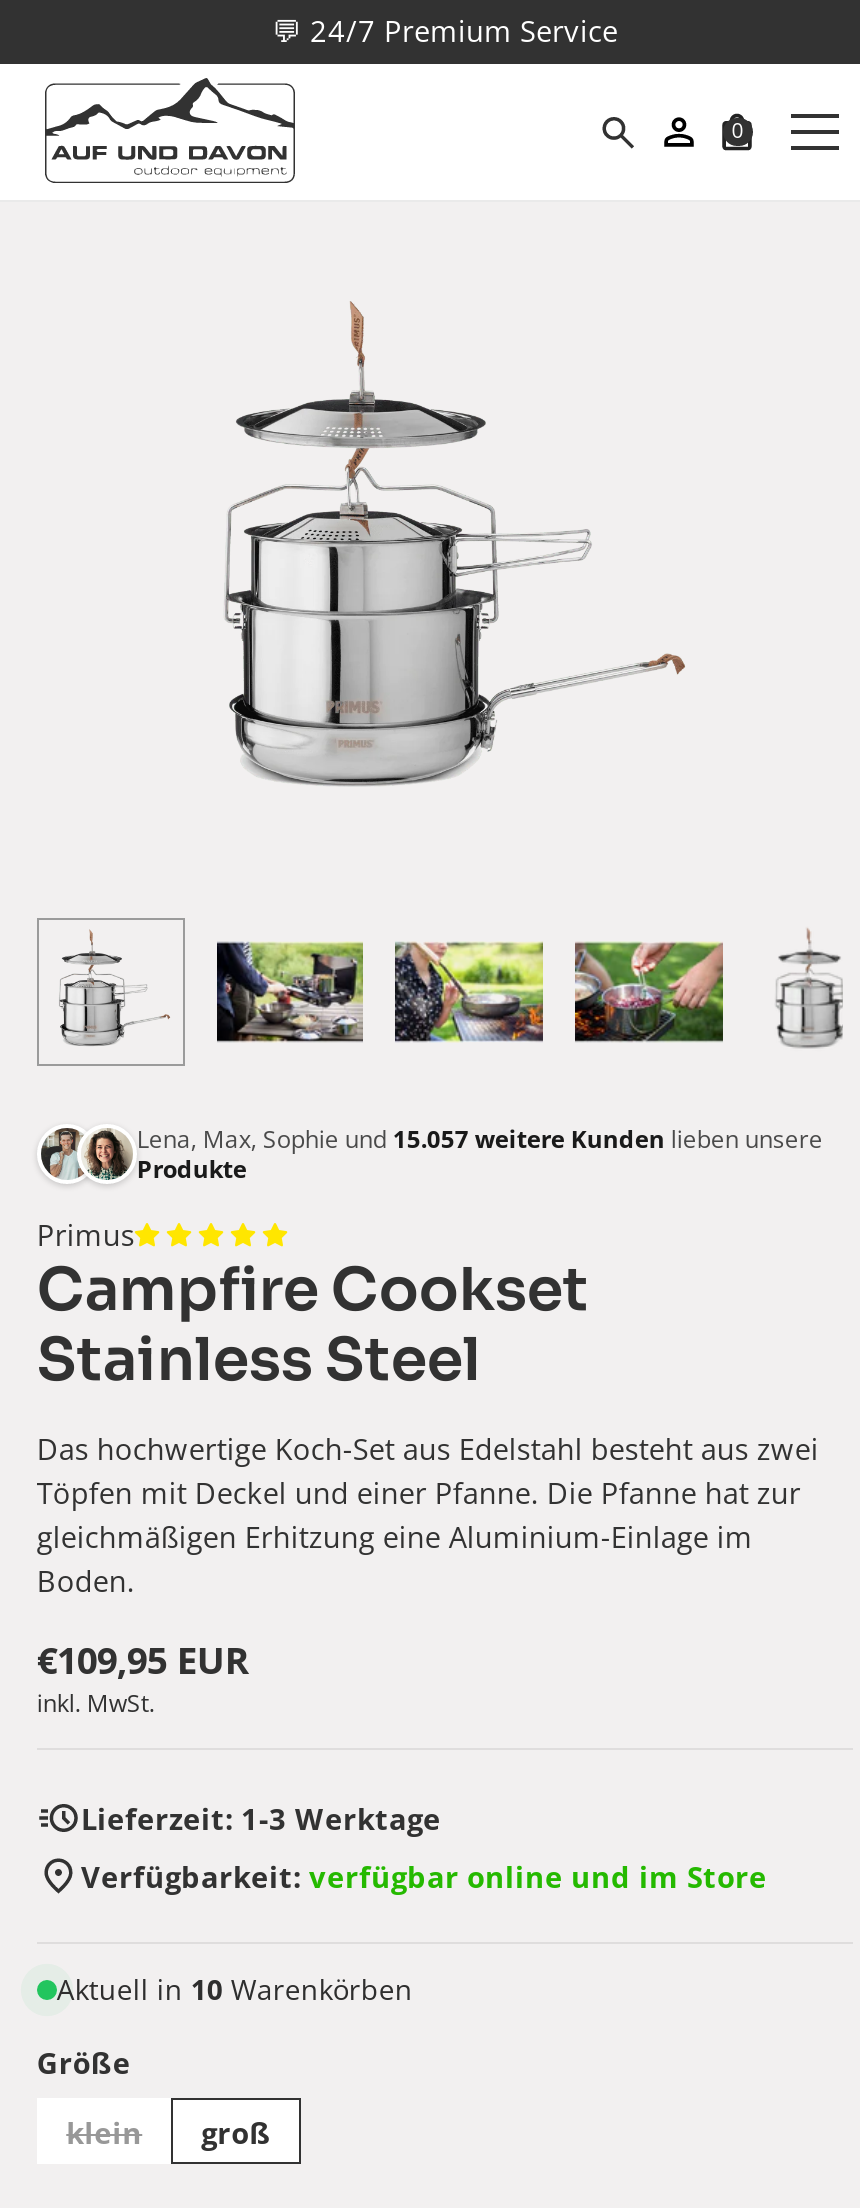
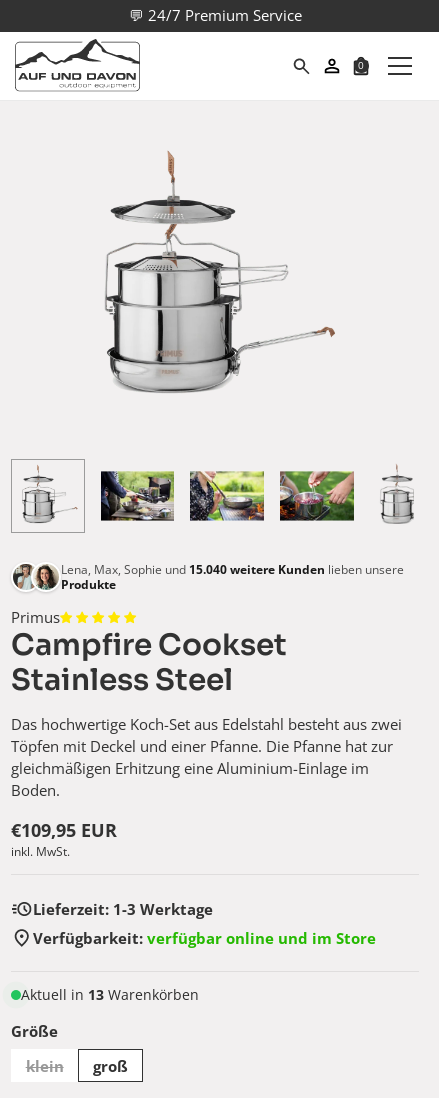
- Lena, Max, Sophie und 15.057 weitere Kunden lieben unsere
+ Lena, Max, Sophie und 15.040 weitere Kunden lieben unsere

- Aktuell in 10 Warenkörben
+ Aktuell in 13 Warenkörben
